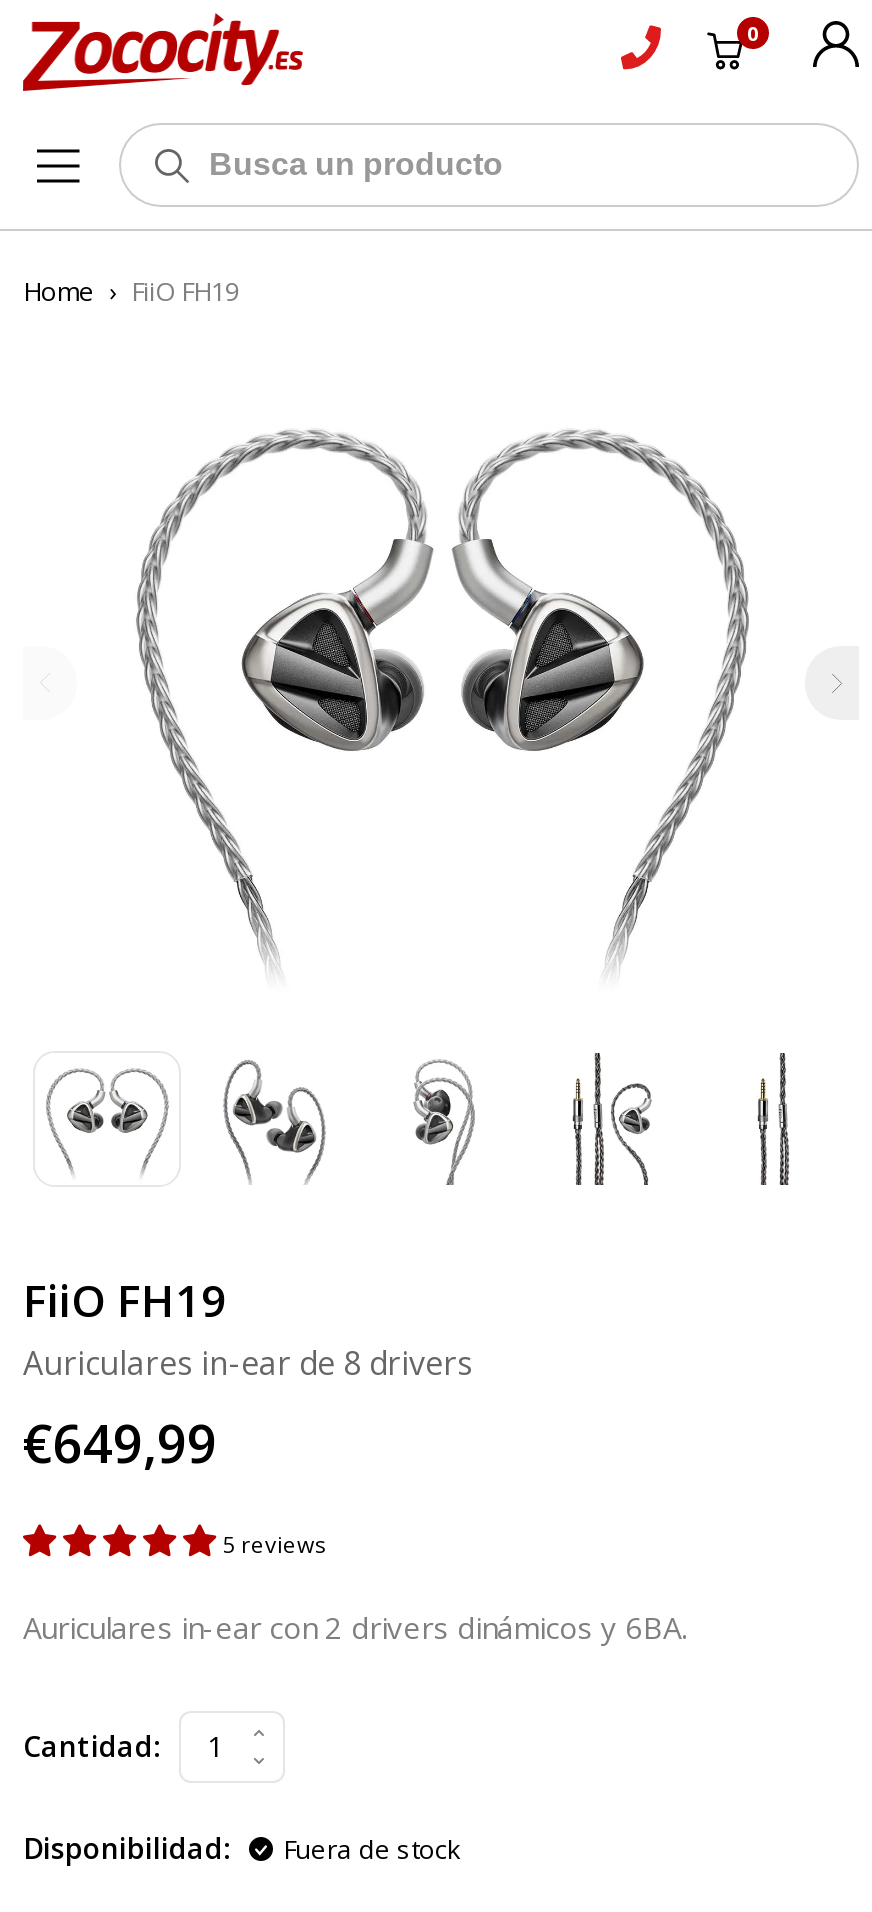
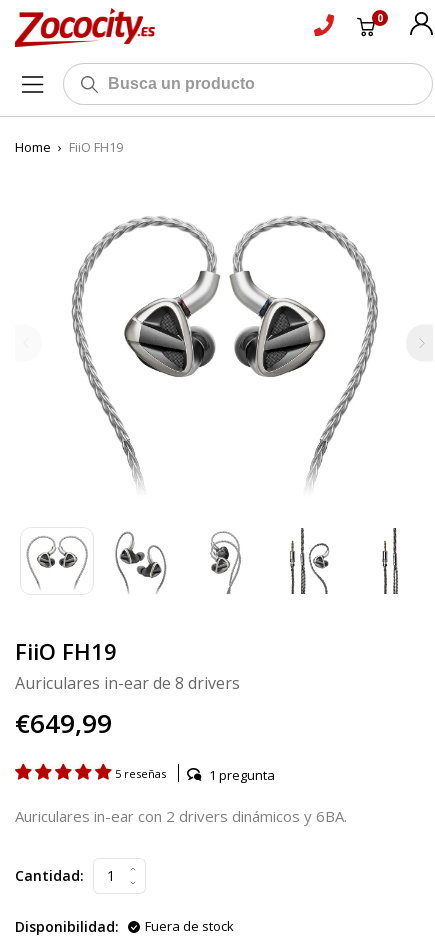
- 5 reviews
+ 5 reseñas
+ 1 pregunta
